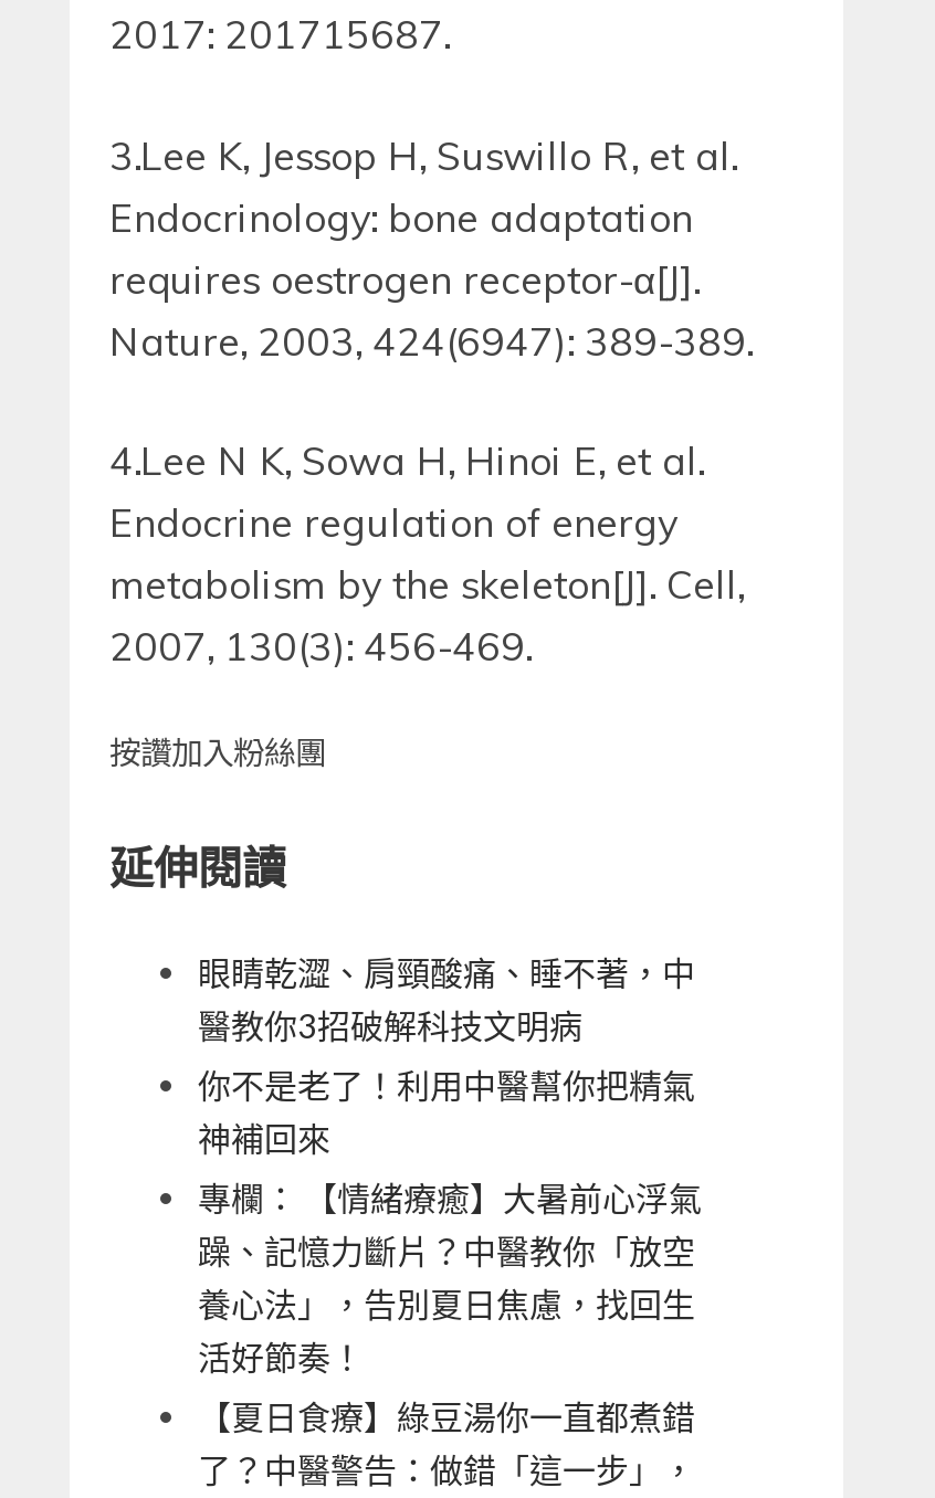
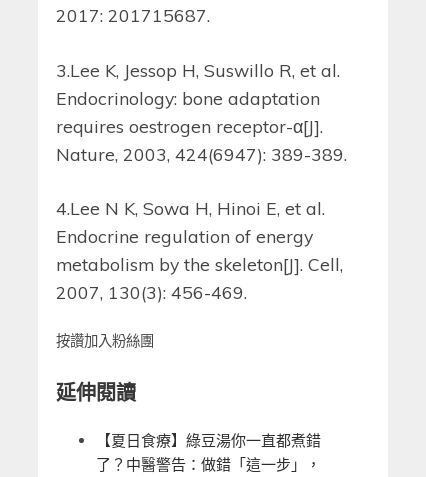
- 眼睛乾澀、肩頸酸痛、睡不著，中
- 醫教你3招破解科技文明病
- 你不是老了！利用中醫幫你把精氣
- 神補回來
- 專欄： 【情緒療癒】大暑前心浮氣
- 躁、記憶力斷片？中醫教你「放空
- 養心法」，告別夏日焦慮，找回生
- 活好節奏！
